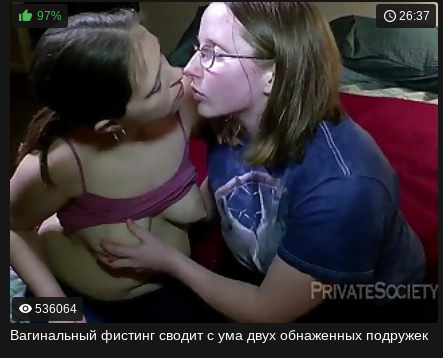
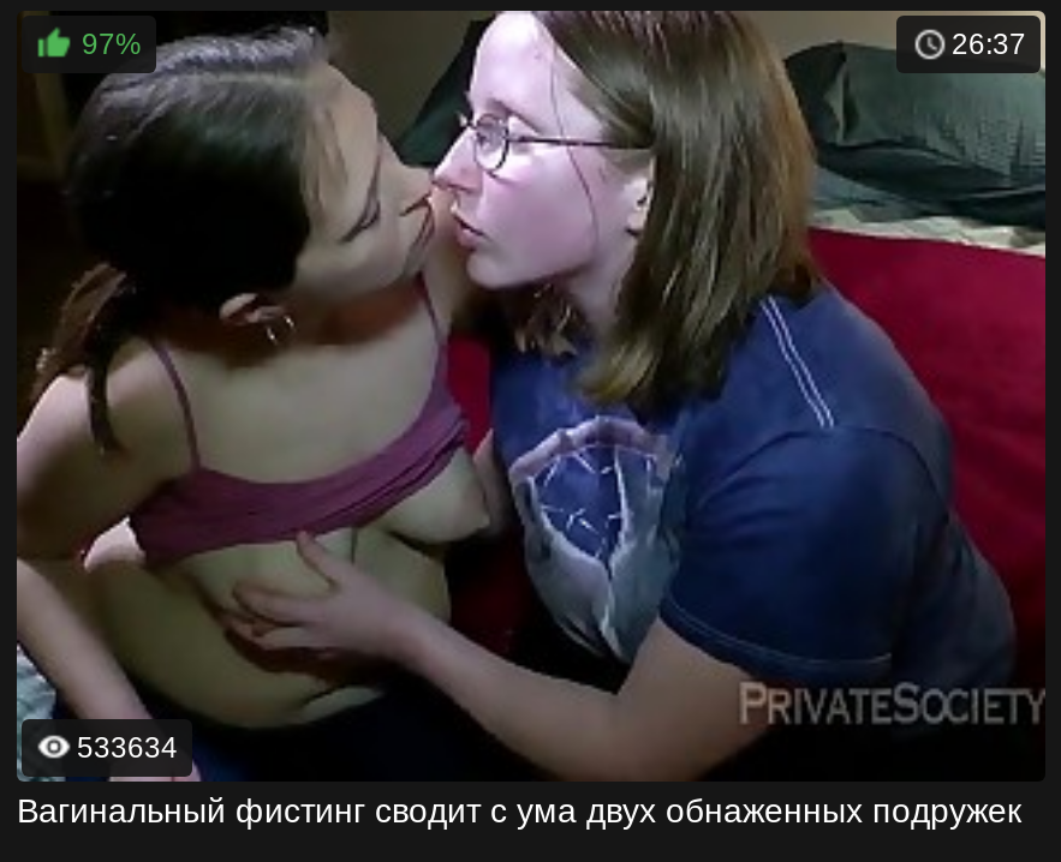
- 536064
+ 533634
